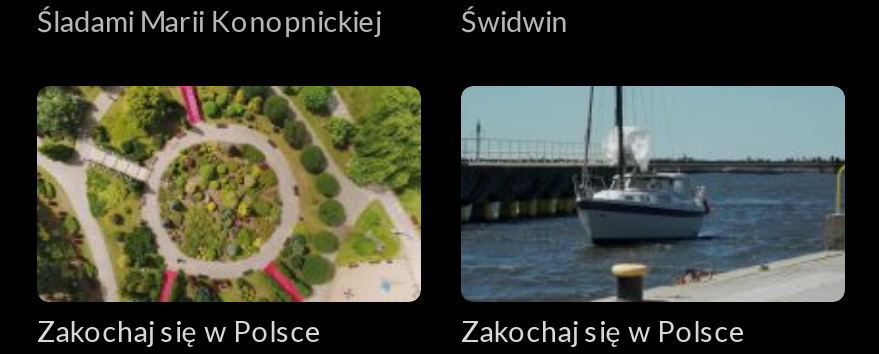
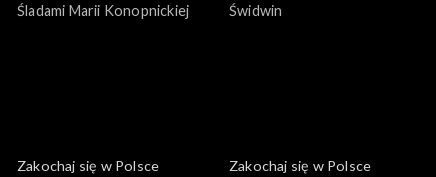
- [image]

- [image]
